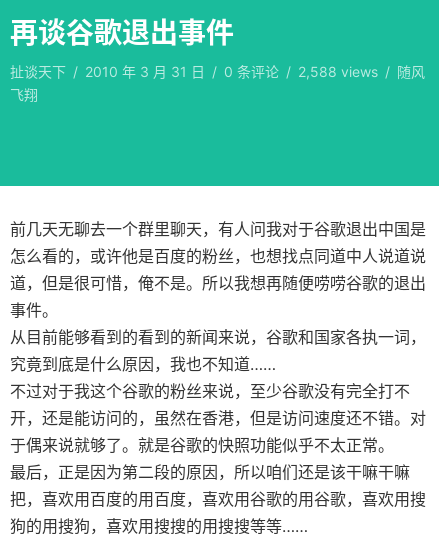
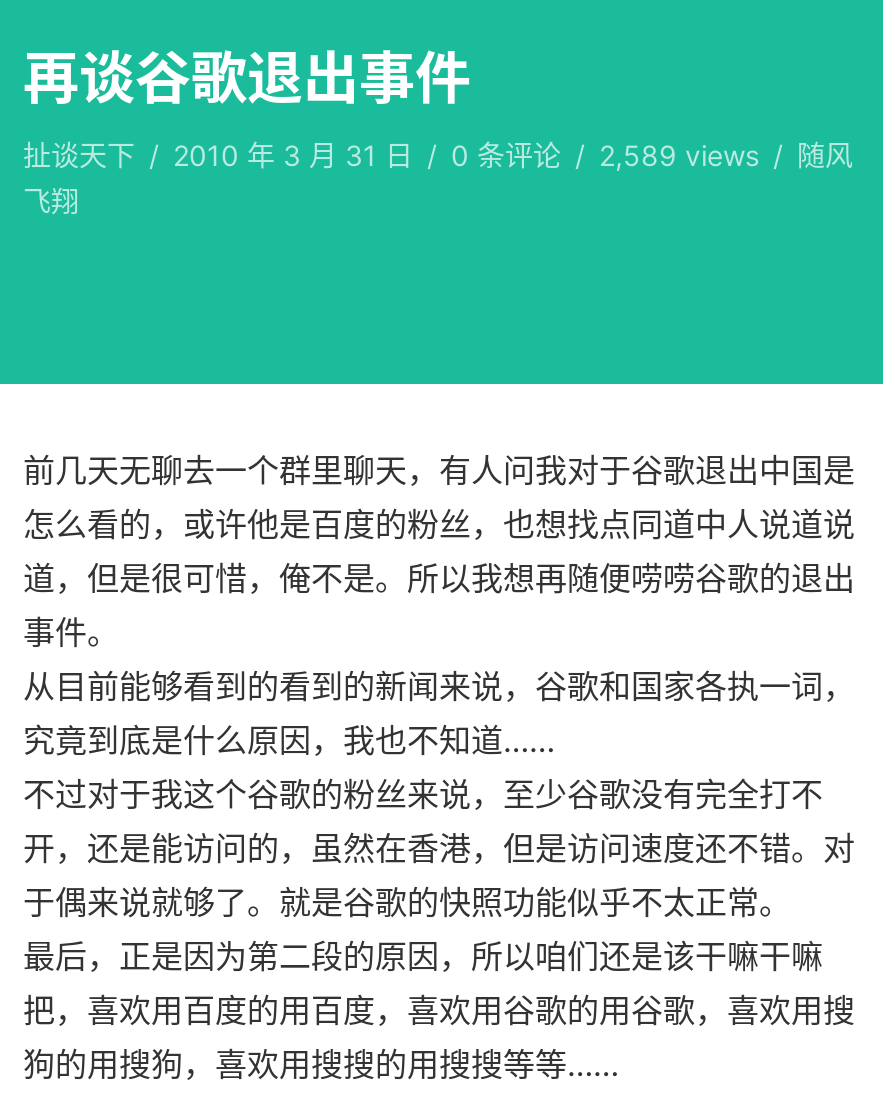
- 扯谈天下 / 2010 年 3 月 31 日 / 0条评论 / 2,588 views / 随风
+ 扯谈天下 / 2010 年 3 月 31 日 / 0条评论 / 2,589 views / 随风
